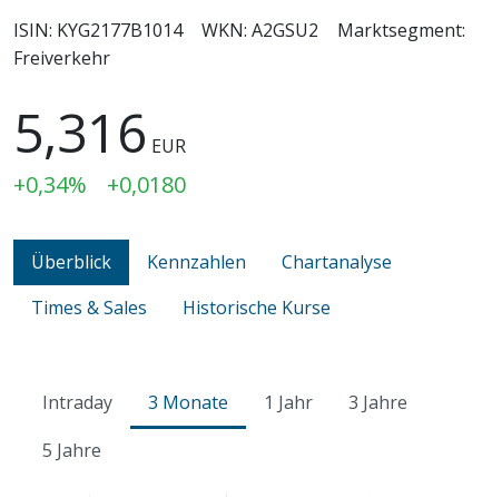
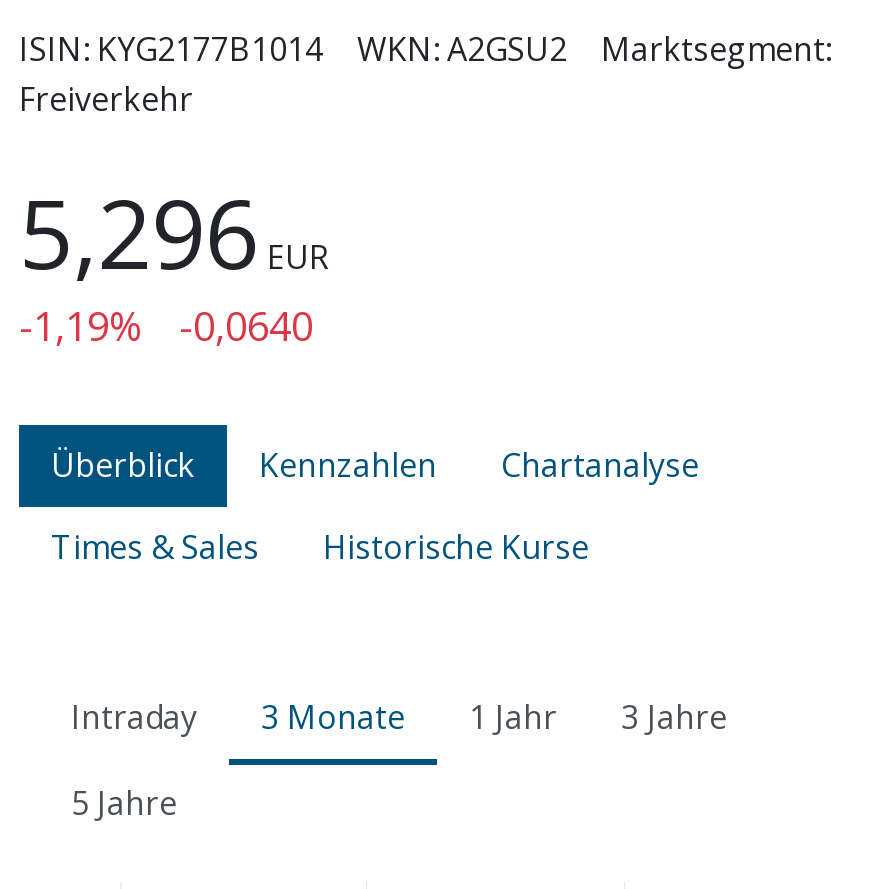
- 5,316 EUR
+ 5,296 EUR

- +0,34%
+ -1,19%

- +0,0180
+ -0,0640
